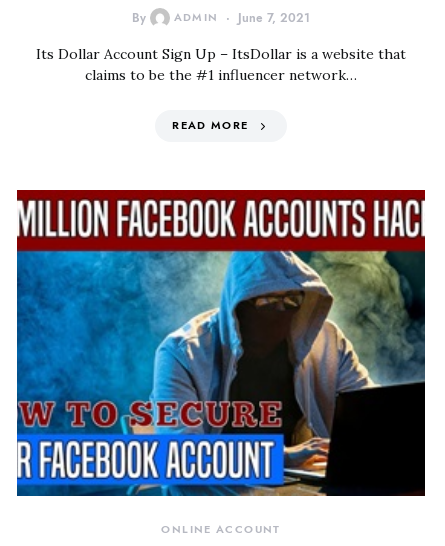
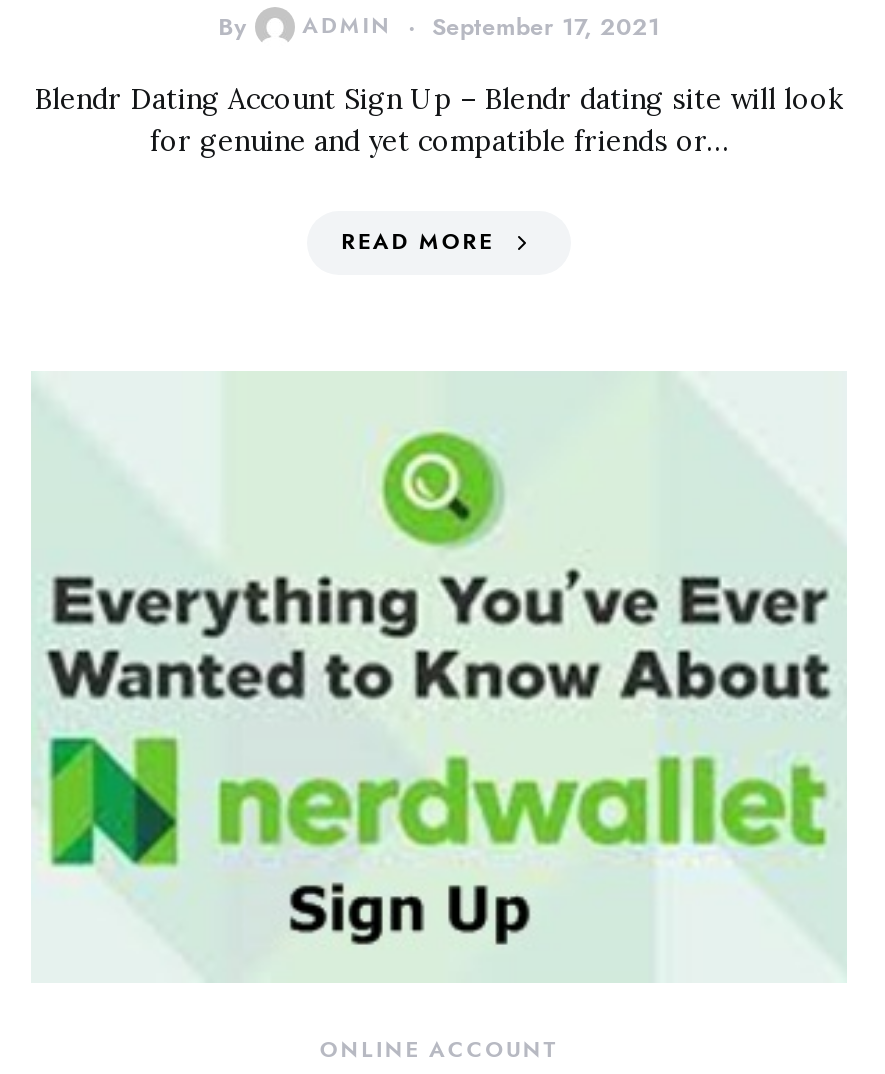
- By ADMIN June 7, 2021
+ By ADMIN September 17, 2021

- Its Dollar Account Sign Up – ItsDollar is a website that
- claims to be the #1 influencer network…
+ Blendr Dating Account Sign Up – Blendr dating site will look
+ for genuine and yet compatible friends or…

- [image]
+ [image]
